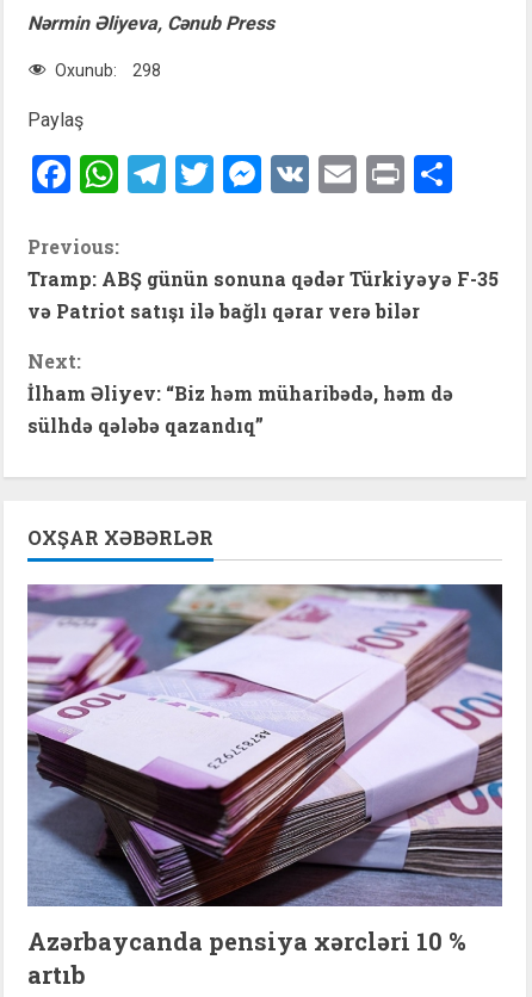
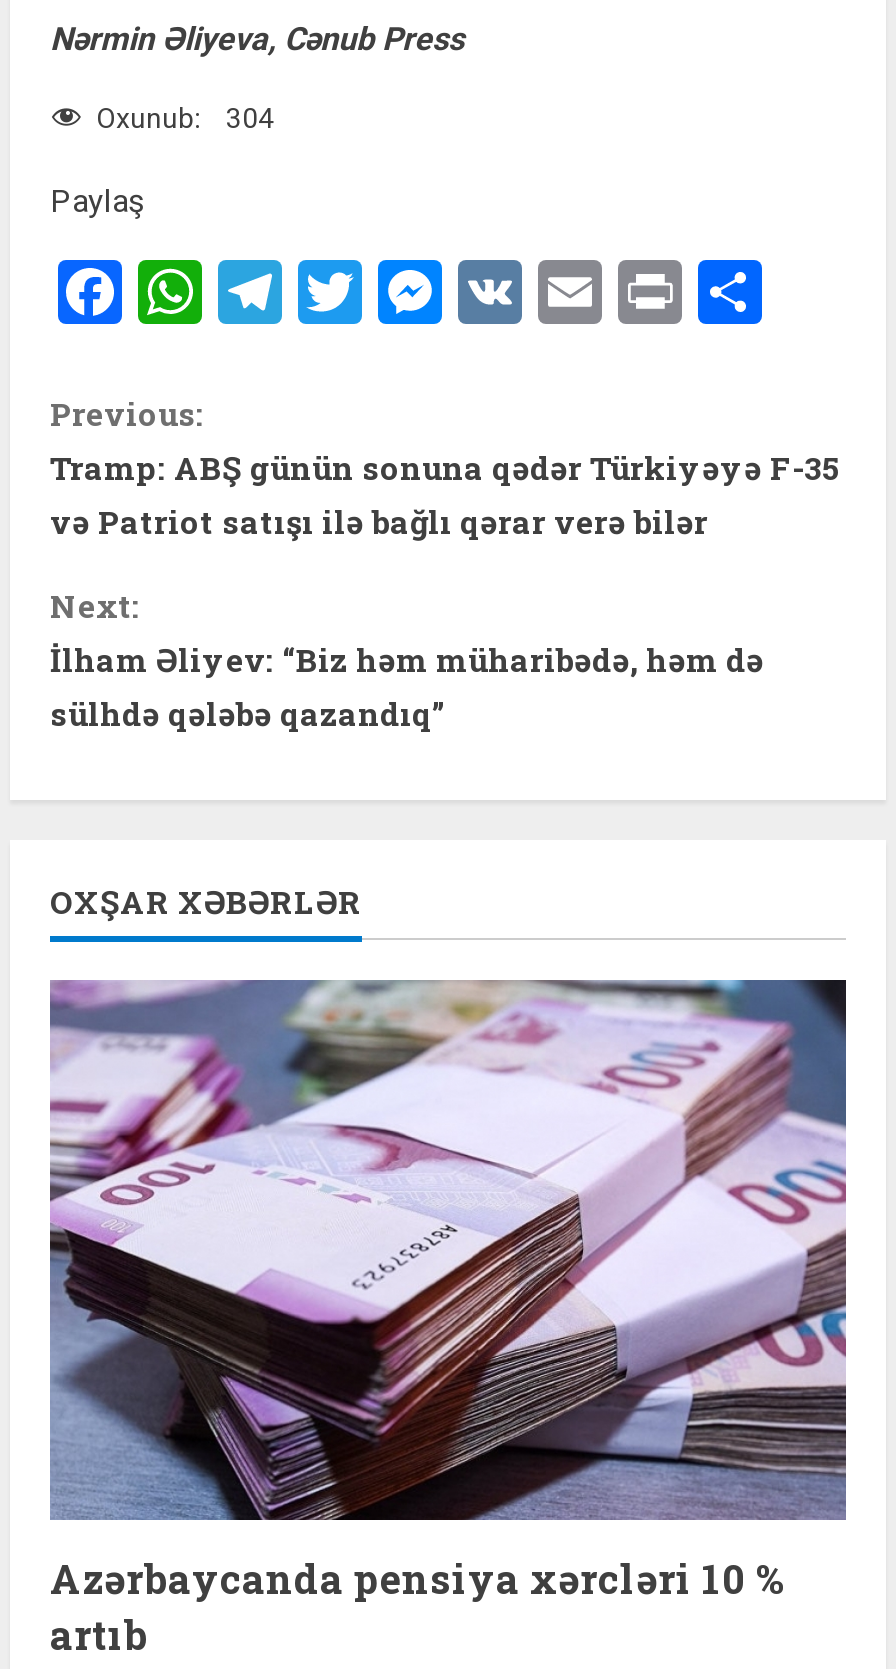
- Oxunub: 298
+ Oxunub: 304
